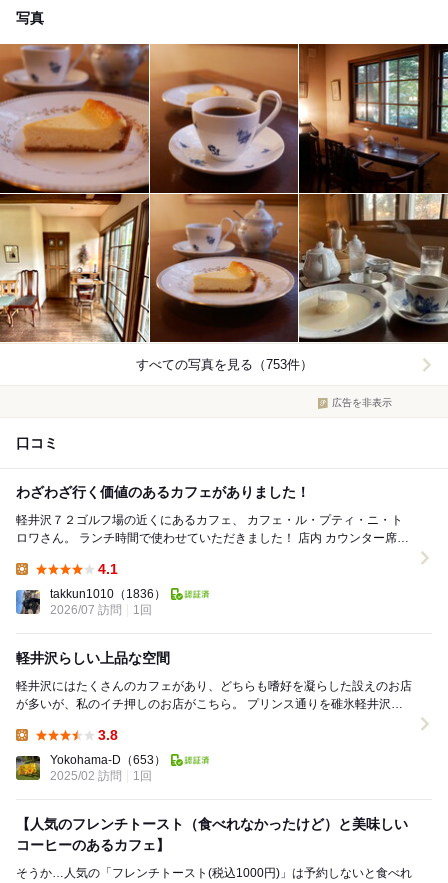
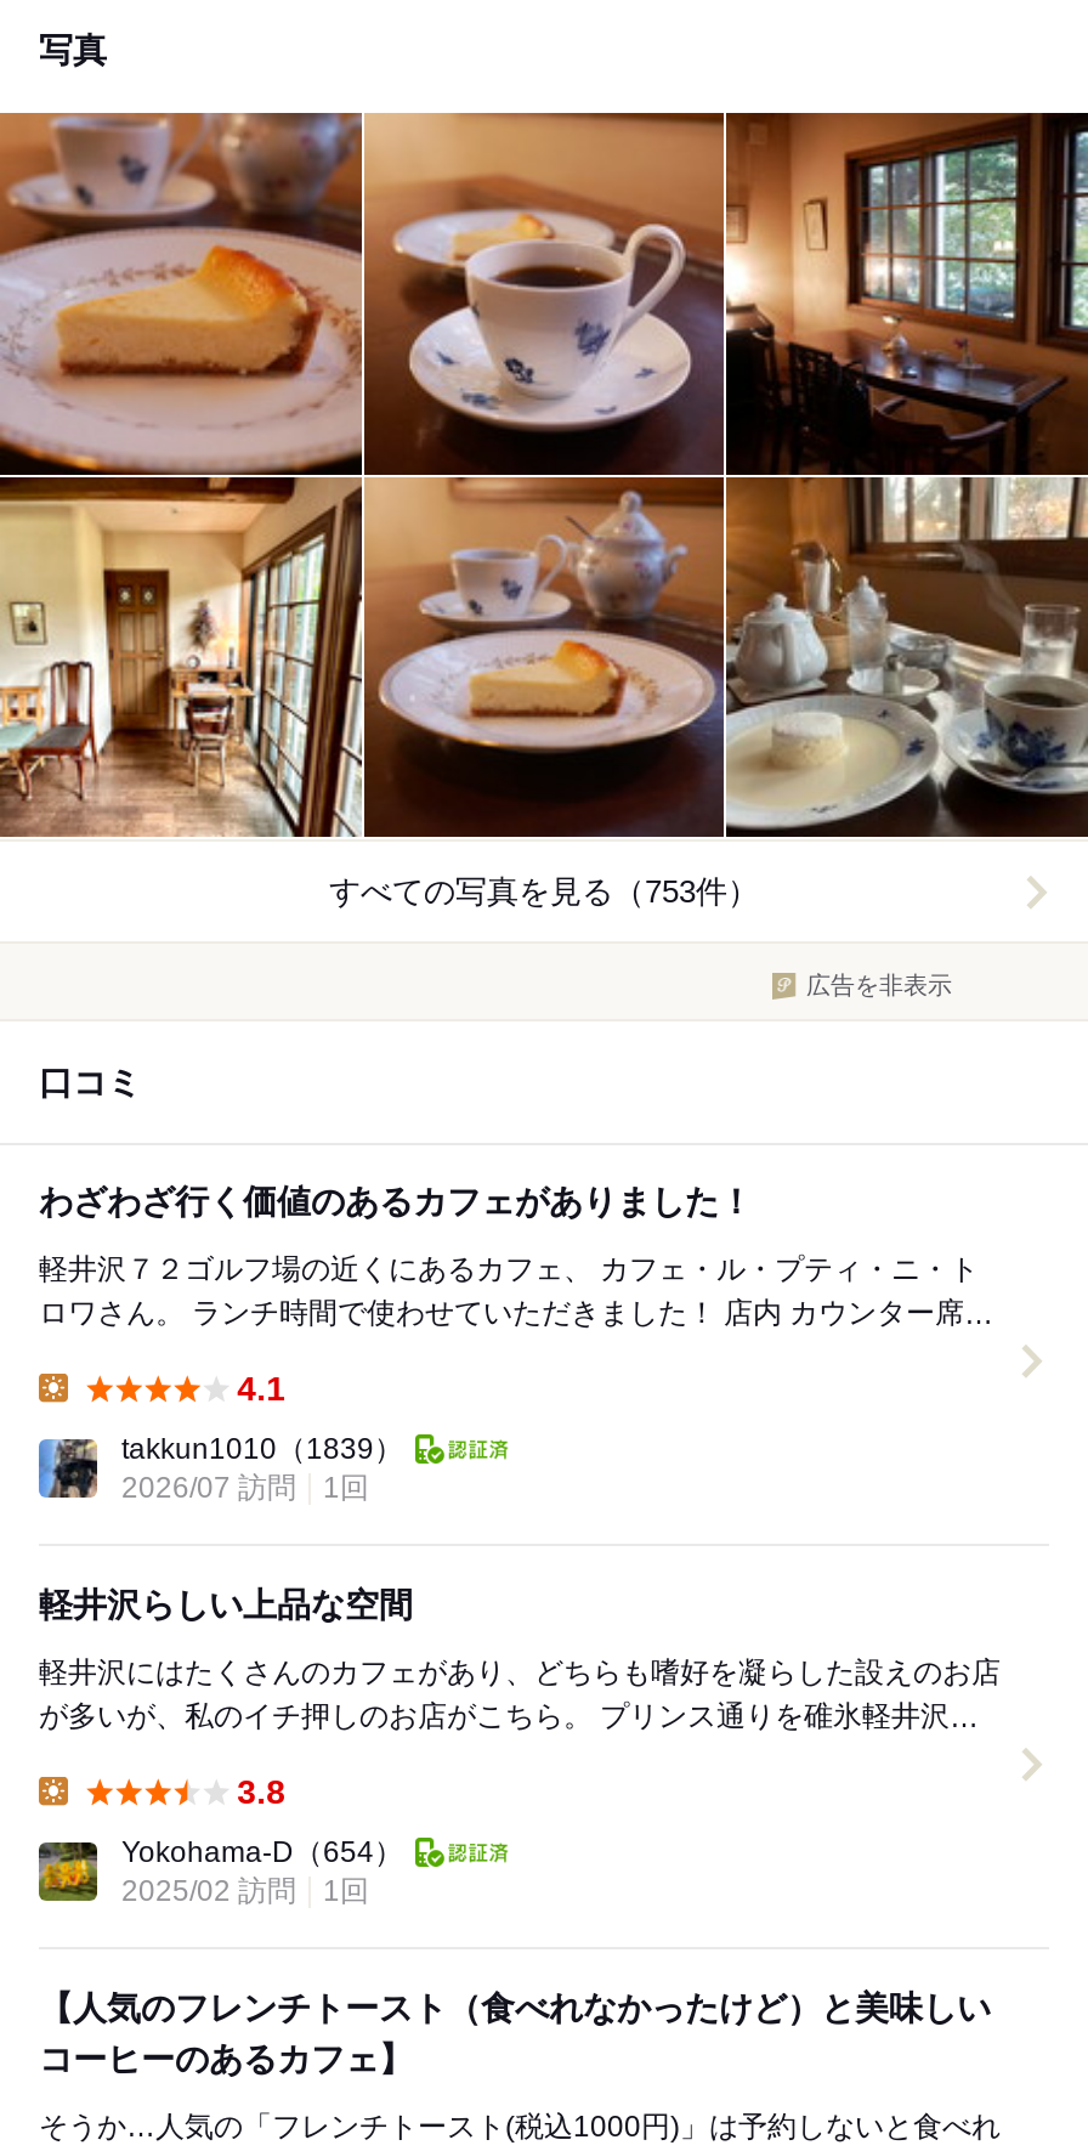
- takkun1010（1836）
+ takkun1010（1839）

- Yokohama-D（653）
+ Yokohama-D（654）
